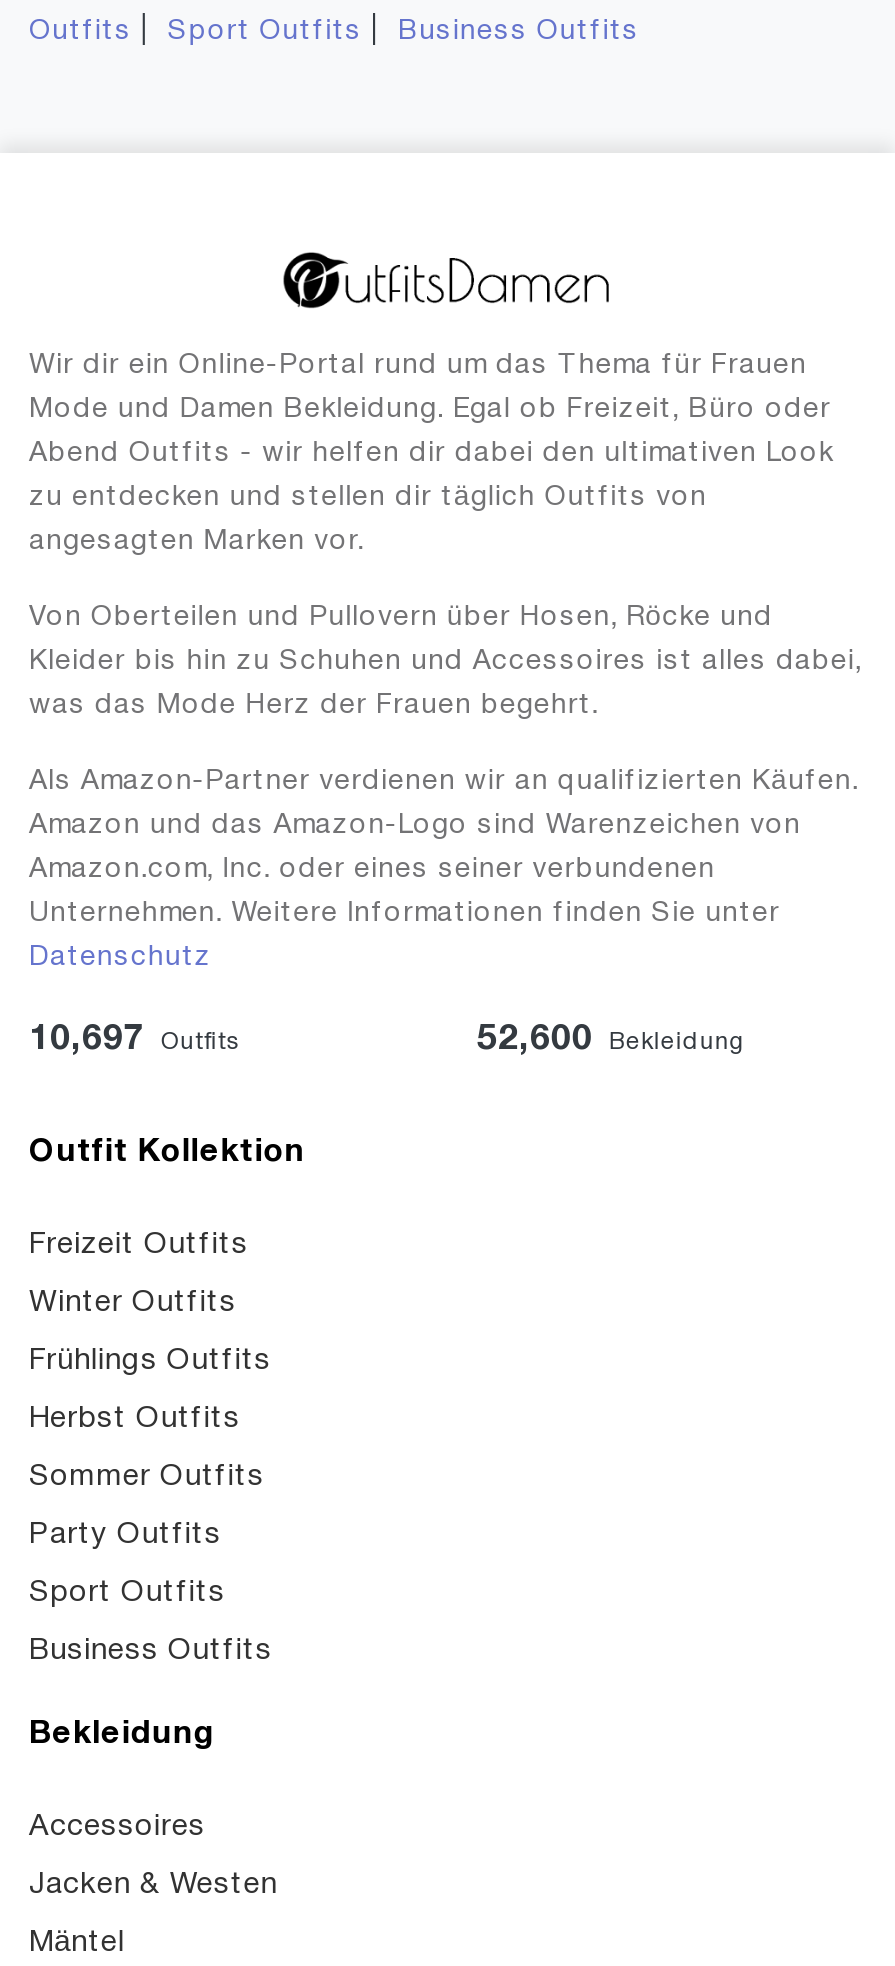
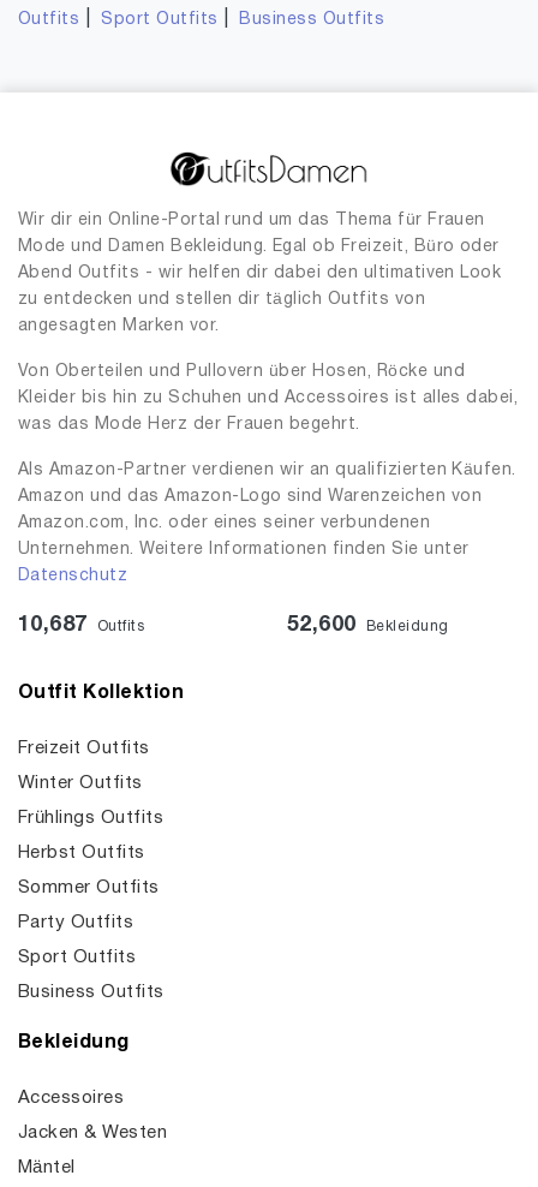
- 10,697 Outfits
+ 10,687 Outfits
